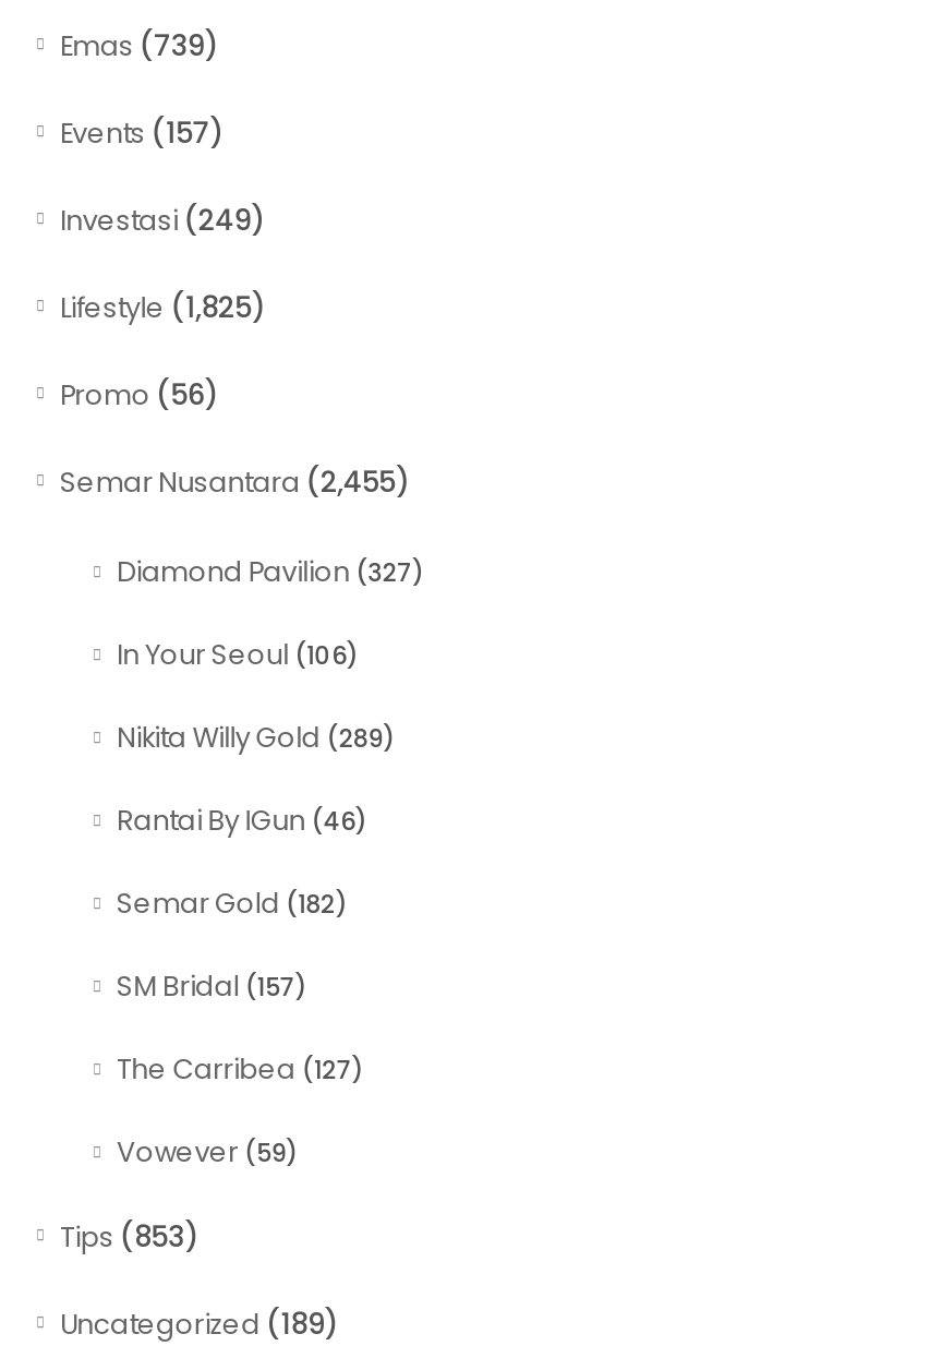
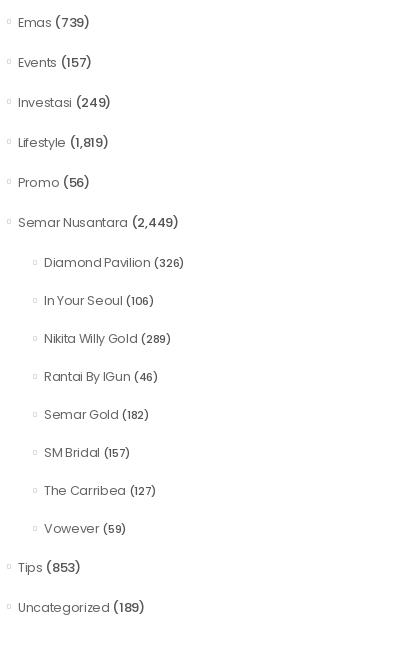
- Lifestyle (1,825)
+ Lifestyle (1,819)

- Semar Nusantara (2,455)
+ Semar Nusantara (2,449)

- Diamond Pavilion (327)
+ Diamond Pavilion (326)
